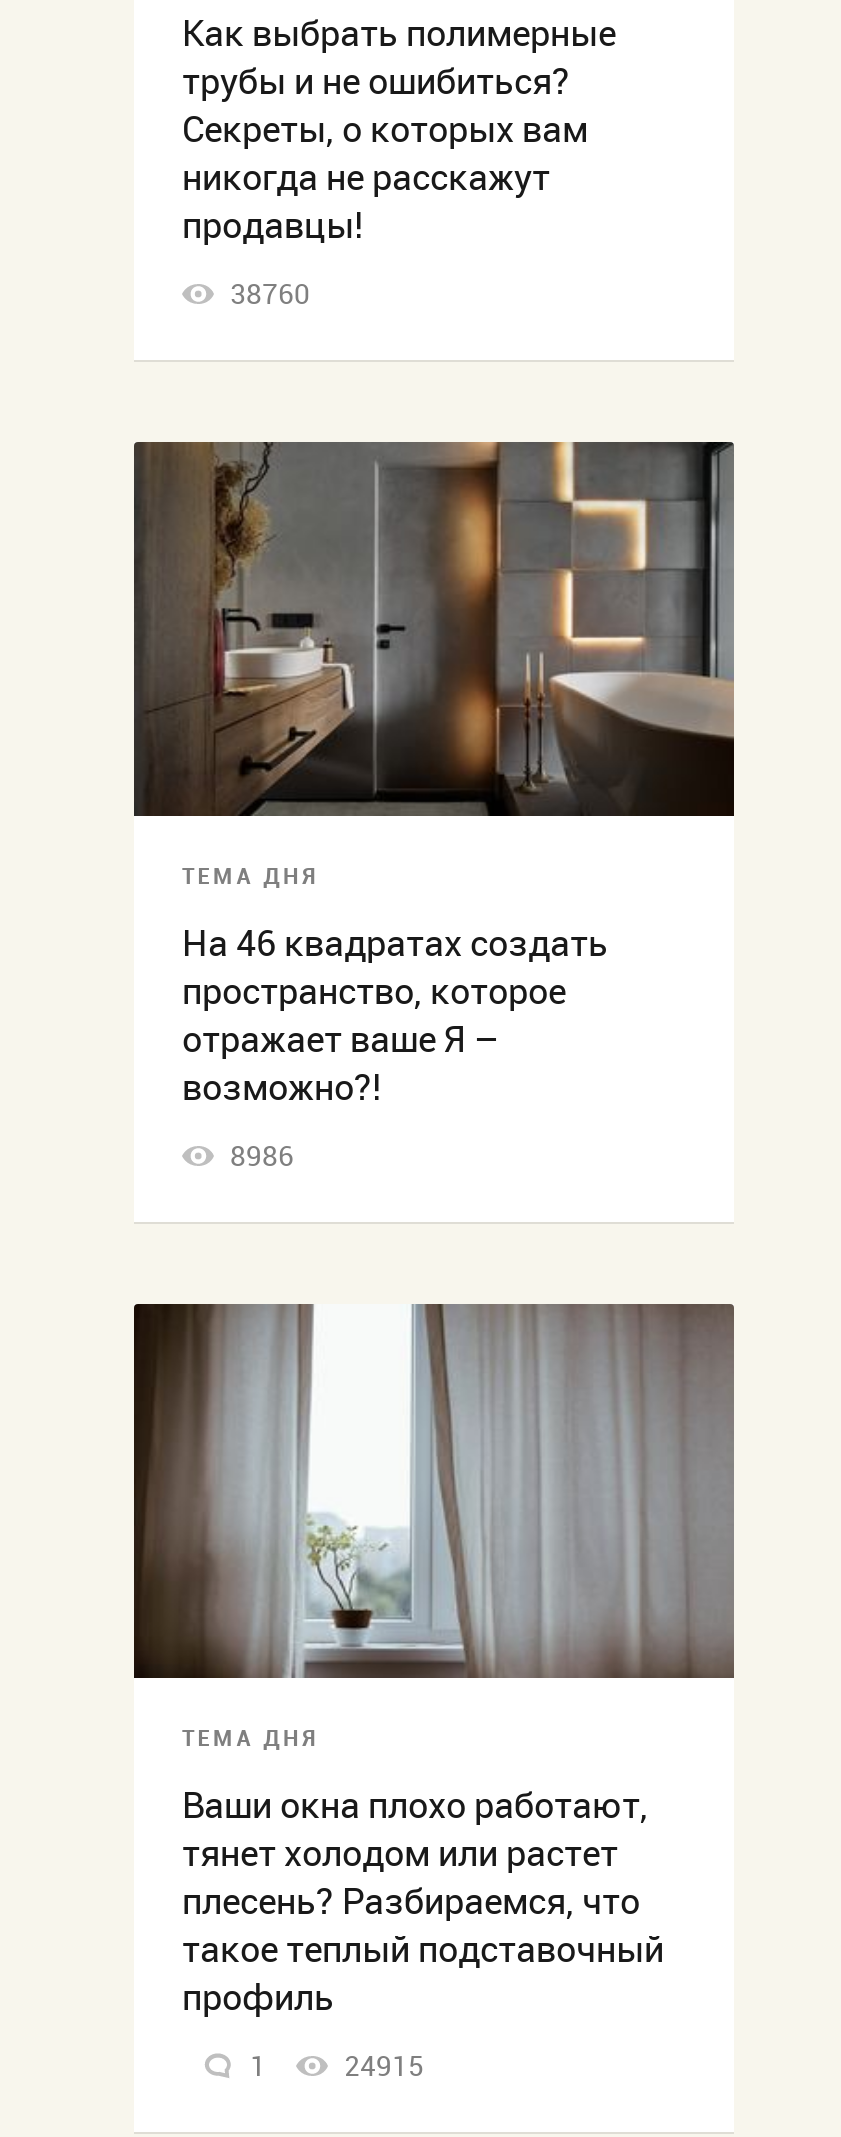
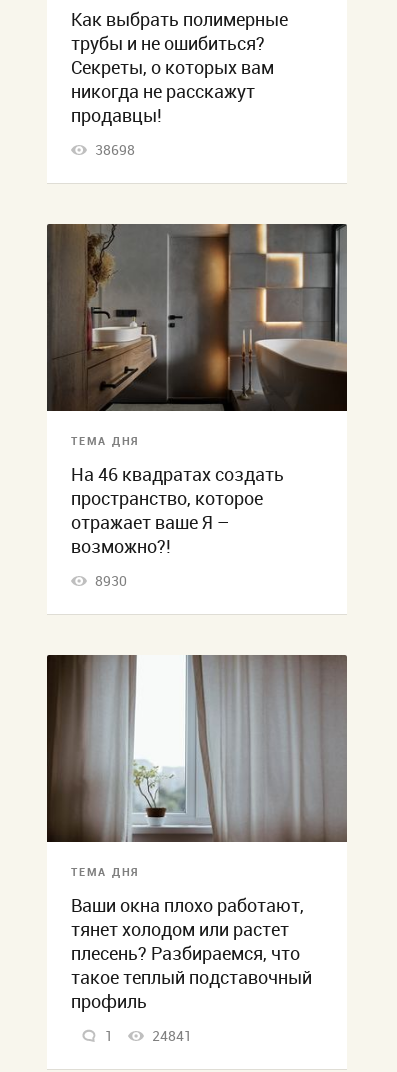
- 38760
+ 38698

- 8986
+ 8930

- 24915
+ 24841
